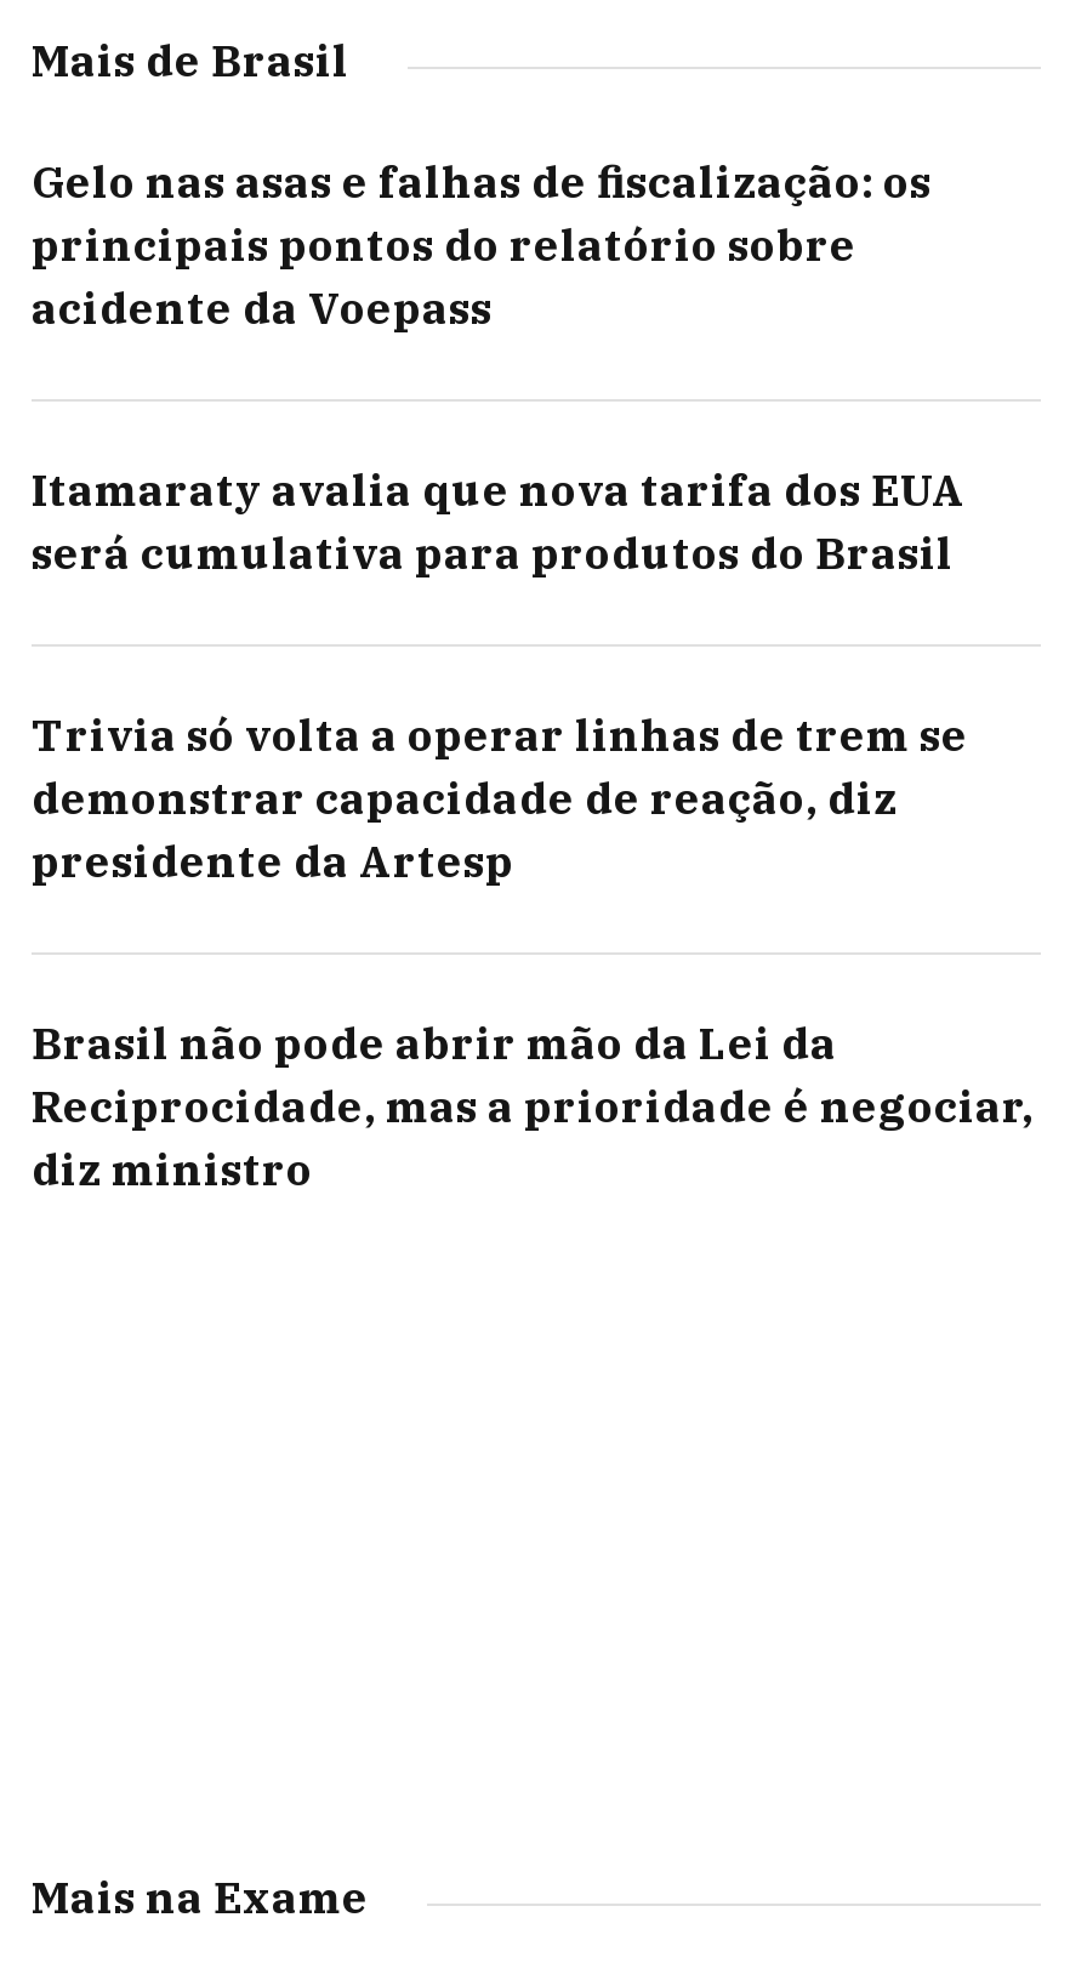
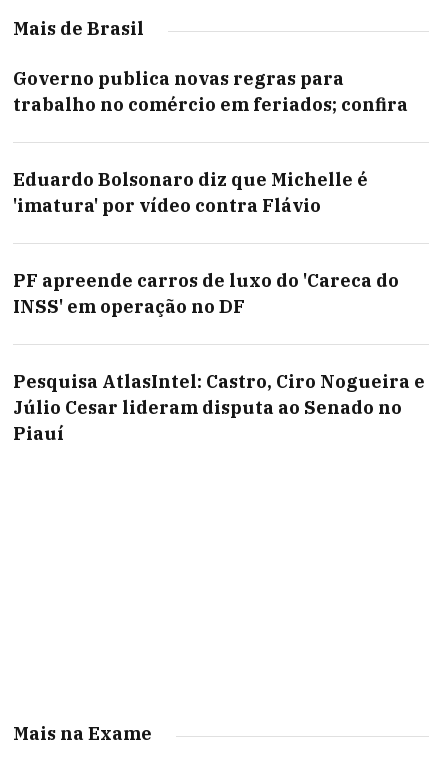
- Gelo nas asas e falhas de fiscalização: os
- principais pontos do relatório sobre
- acidente da Voepass
+ Governo publica novas regras para
+ trabalho no comércio em feriados; confira

- Itamaraty avalia que nova tarifa dos EUA
- será cumulativa para produtos do Brasil
+ Eduardo Bolsonaro diz que Michelle é
+ 'imatura' por vídeo contra Flávio

- Trivia só volta a operar linhas de trem se
- demonstrar capacidade de reação, diz
- presidente da Artesp
+ PF apreende carros de luxo do 'Careca do
+ INSS' em operação no DF

- Brasil não pode abrir mão da Lei da
- Reciprocidade, mas a prioridade é negociar,
- diz ministro
+ Pesquisa AtlasIntel: Castro, Ciro Nogueira e
+ Júlio Cesar lideram disputa ao Senado no
+ Piauí
